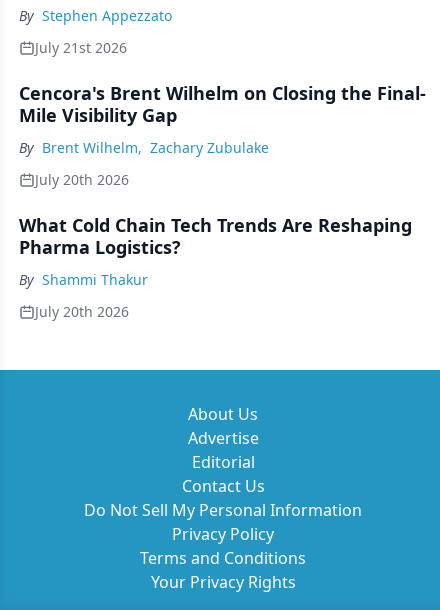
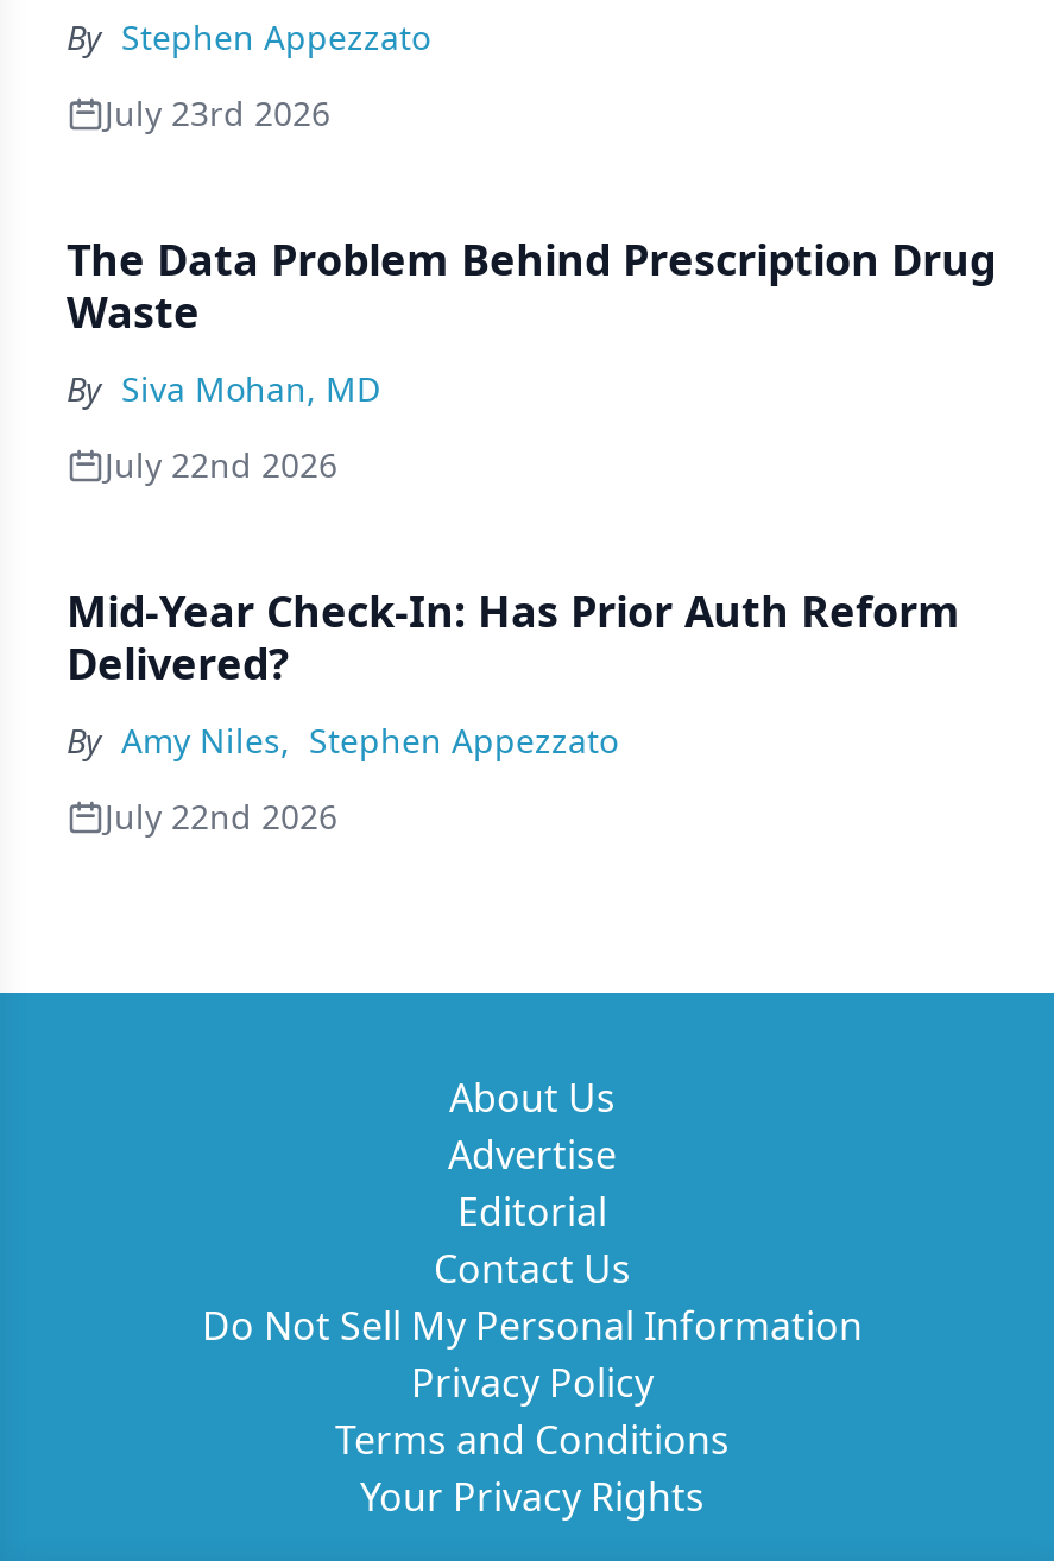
- July 21st 2026
+ July 23rd 2026

- Cencora's Brent Wilhelm on Closing the Final-
- Mile Visibility Gap
+ The Data Problem Behind Prescription Drug
+ Waste

- By Brent Wilhelm, Zachary Zubulake
+ By Siva Mohan, MD

- July 20th 2026
+ July 22nd 2026

- What Cold Chain Tech Trends Are Reshaping
- Pharma Logistics?
+ Mid-Year Check-In: Has Prior Auth Reform
+ Delivered?

- By Shammi Thakur
+ By Amy Niles, Stephen Appezzato

- July 20th 2026
+ July 22nd 2026
